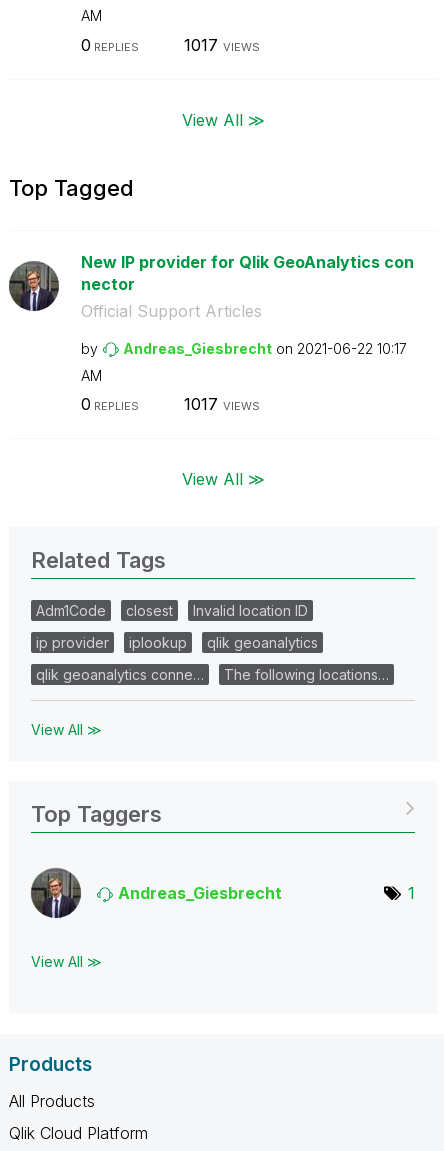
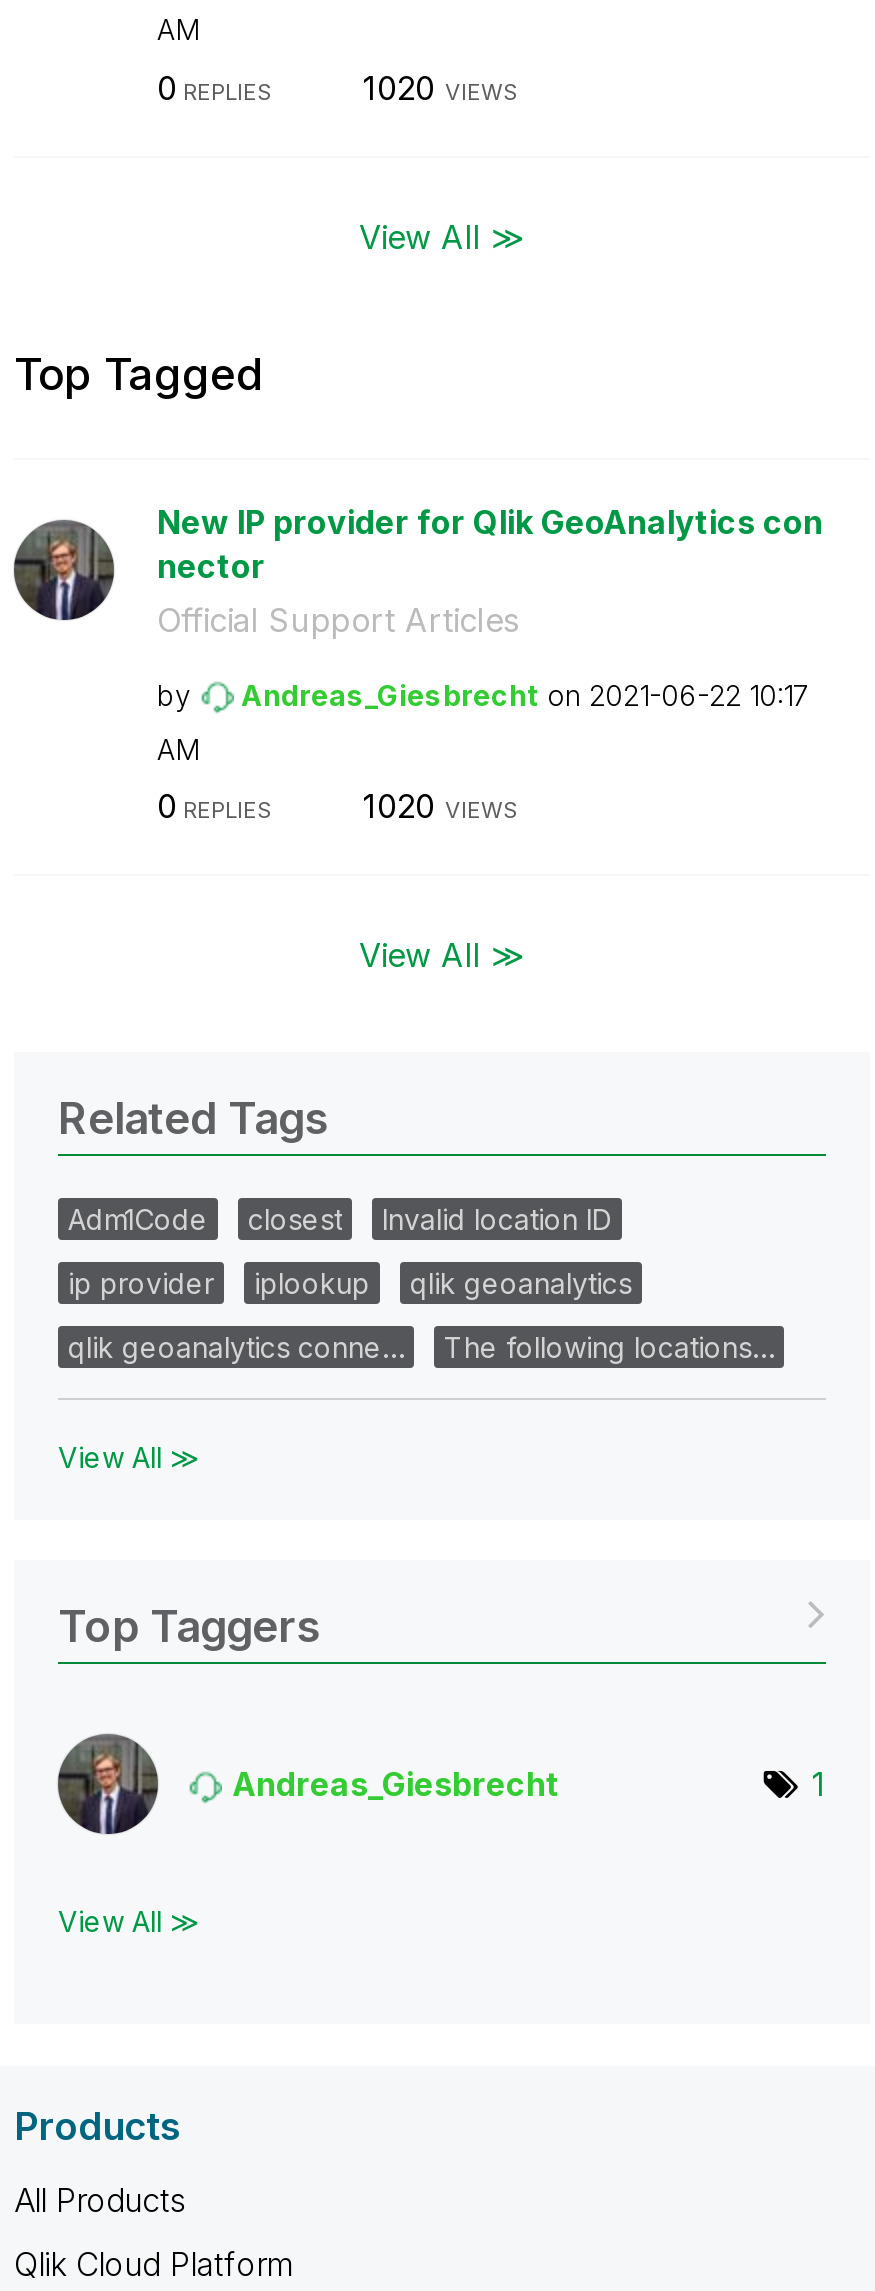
- 1017 VIEWS
+ 1020 VIEWS

- 1017 VIEWS
+ 1020 VIEWS
